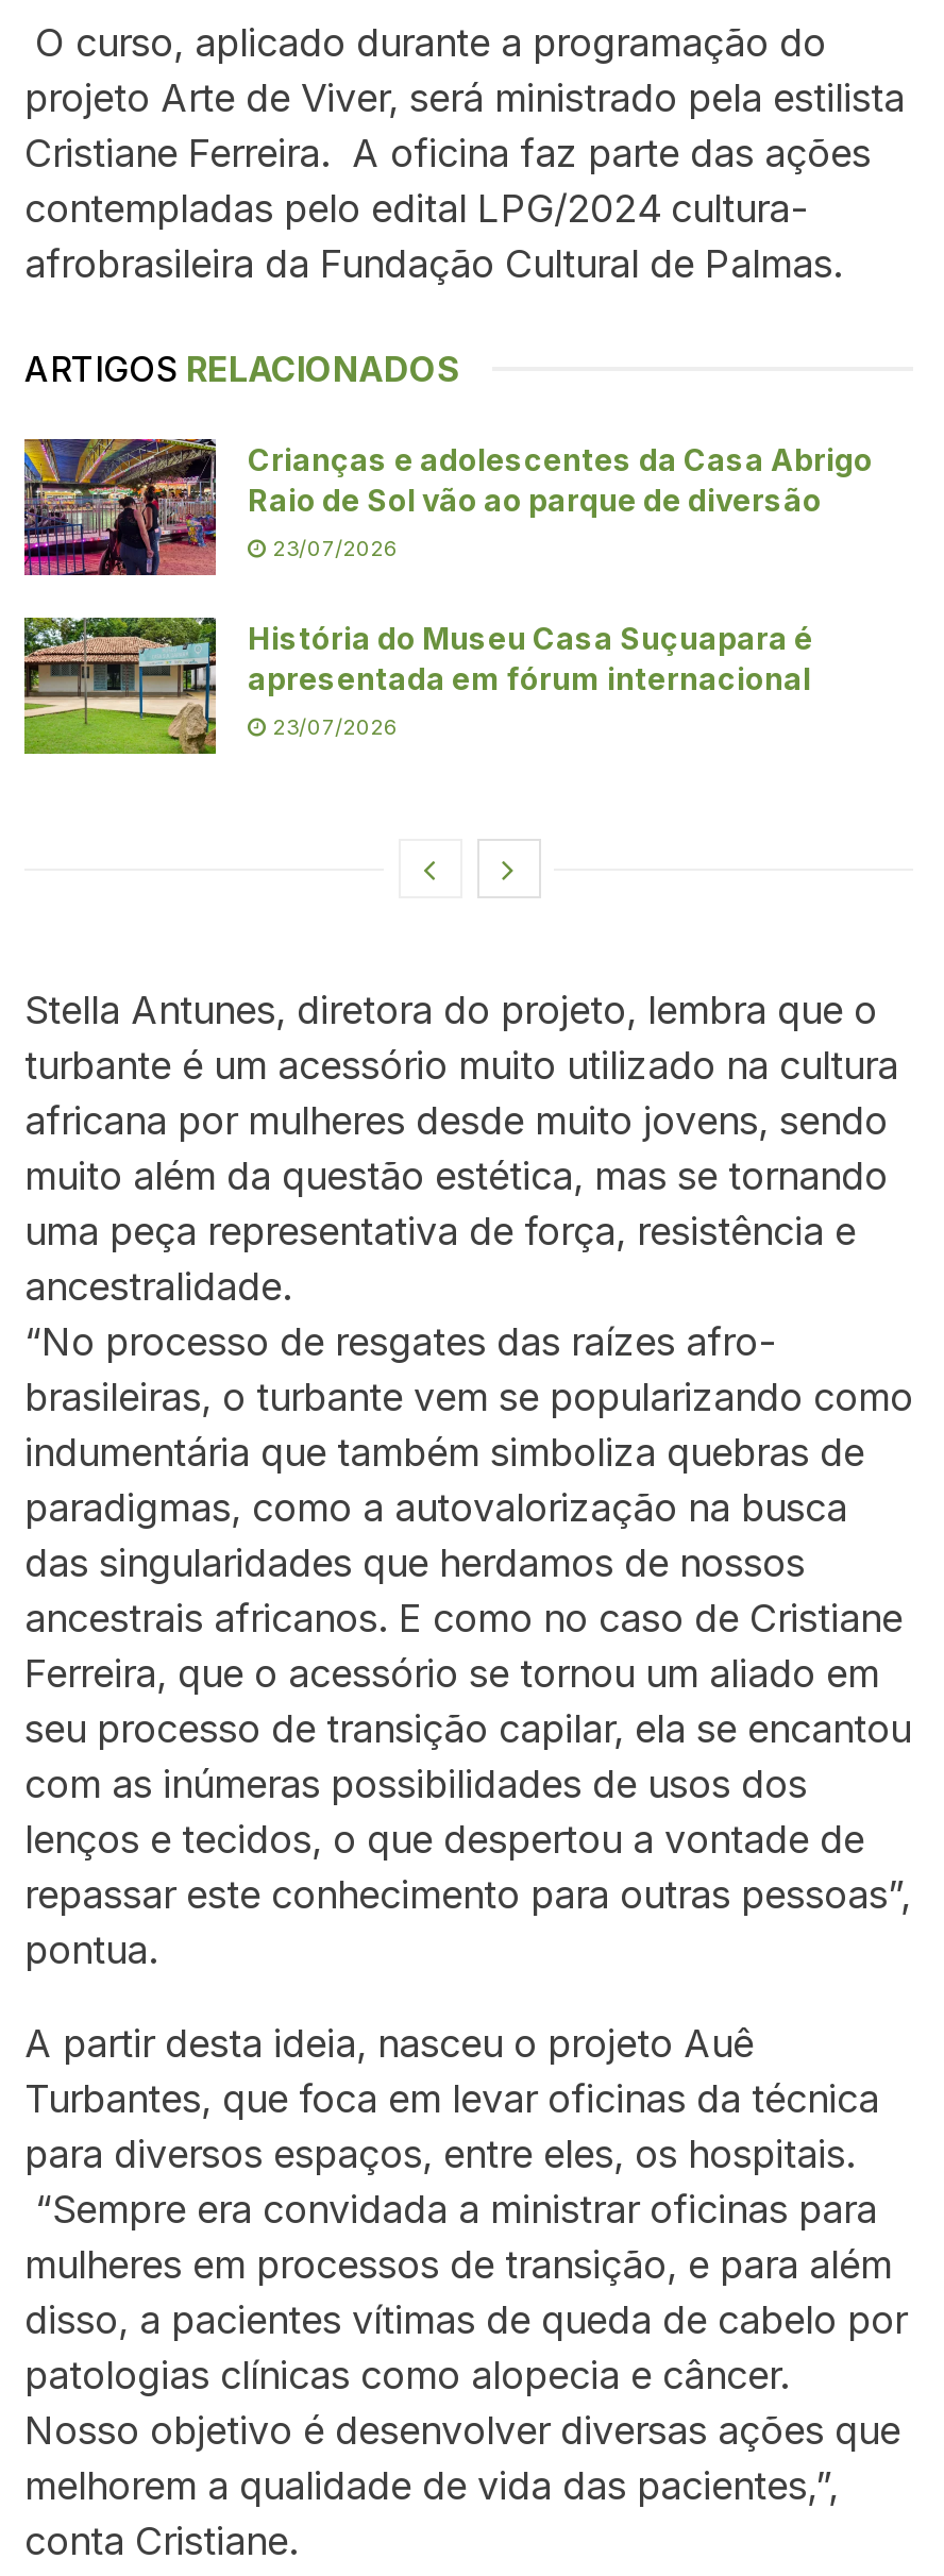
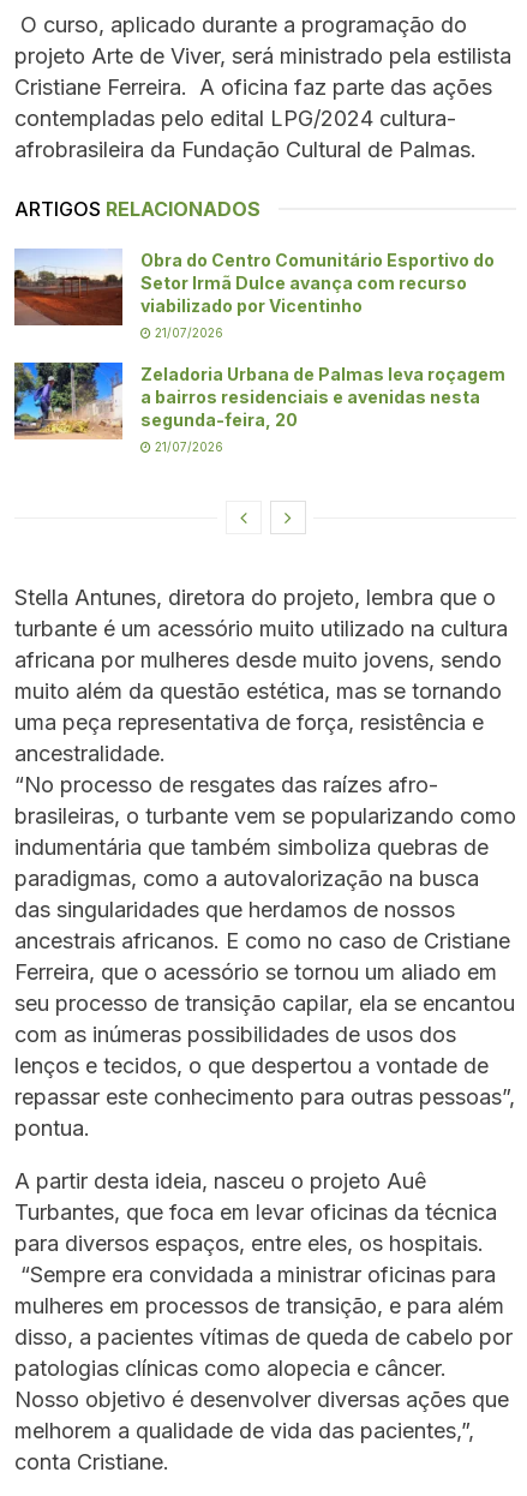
- [image]
- Crianças e adolescentes da Casa Abrigo
- Raio de Sol vão ao parque de diversão
+ [image]
+ Obra do Centro Comunitário Esportivo do
+ Setor Irmã Dulce avança com recurso
+ viabilizado por Vicentinho

- 23/07/2026
+ 21/07/2026

- [image]
- História do Museu Casa Suçuapara é
- apresentada em fórum internacional
+ [image]
+ Zeladoria Urbana de Palmas leva roçagem
+ a bairros residenciais e avenidas nesta
+ segunda-feira, 20

- 23/07/2026
+ 21/07/2026
